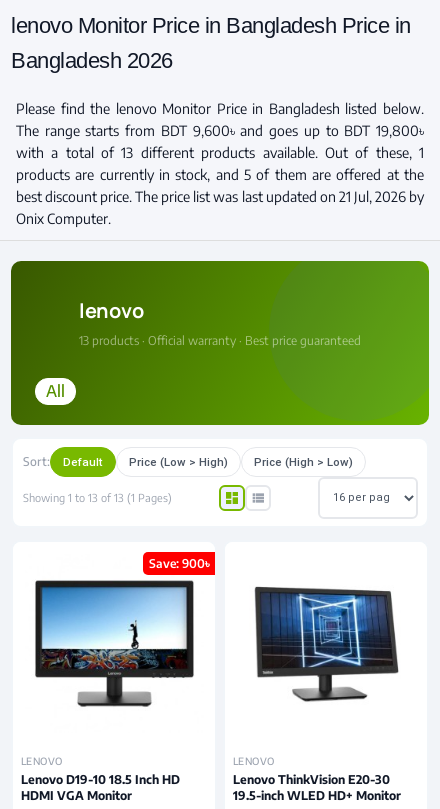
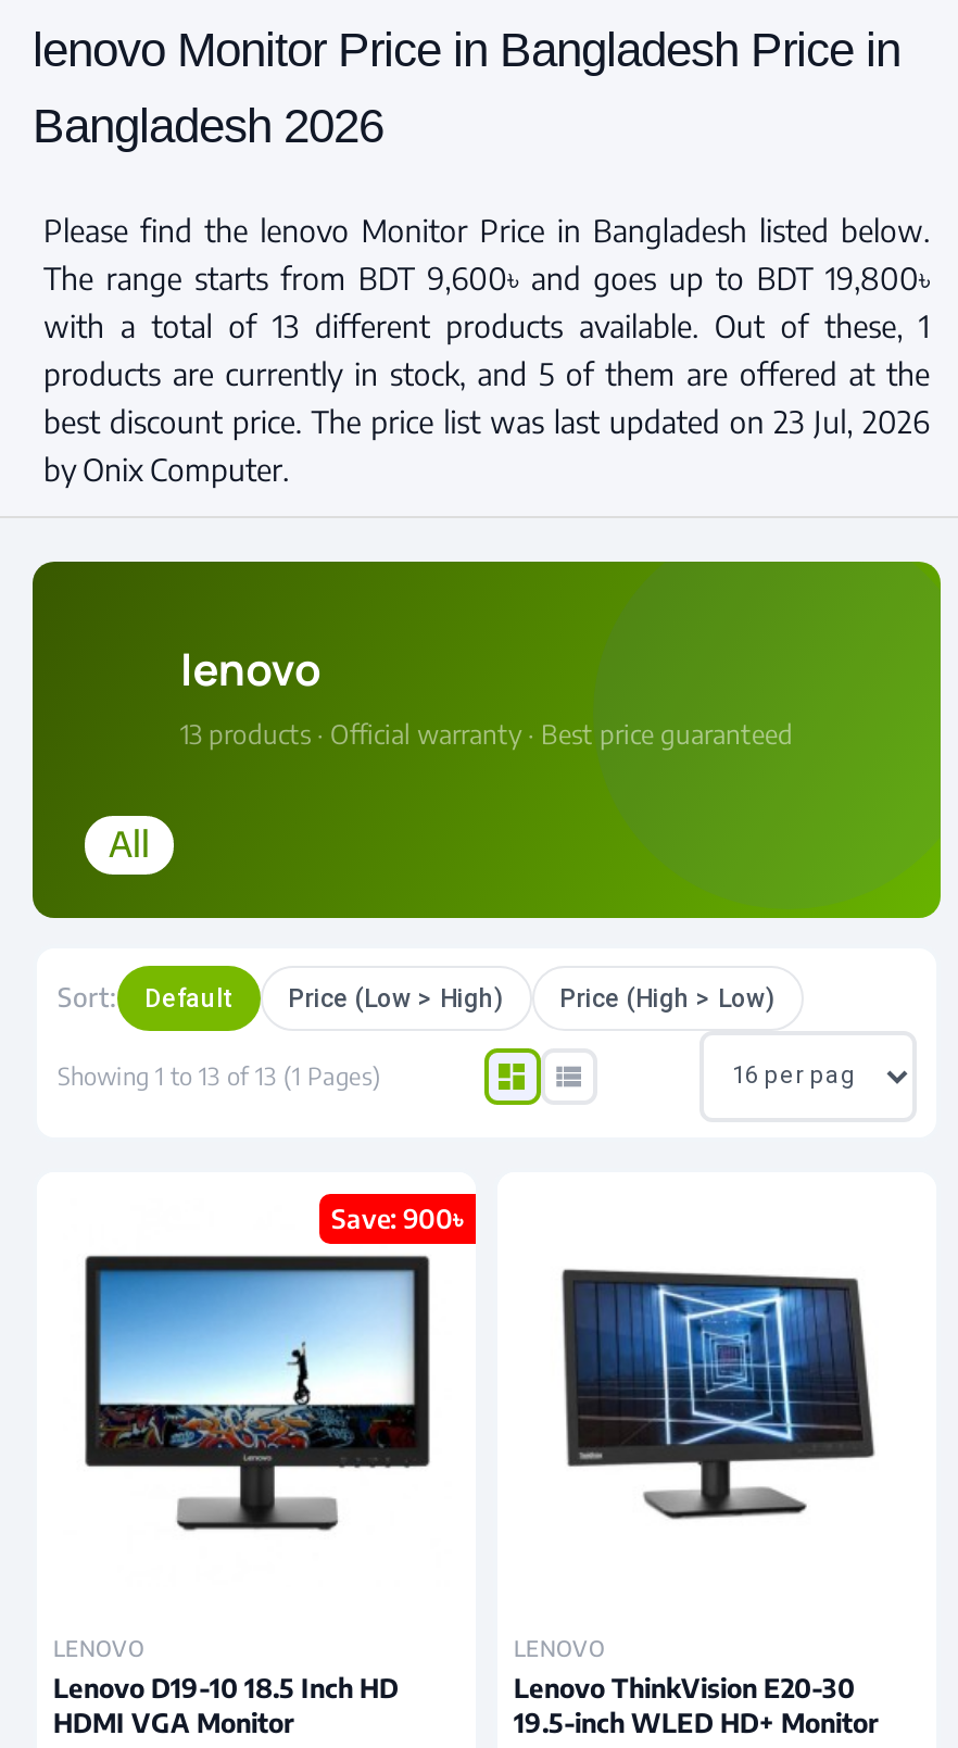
- best discount price. The price list was last updated on 21 Jul, 2026 by
- Onix Computer.
+ best discount price. The price list was last updated on 23 Jul, 2026
+ by Onix Computer.
